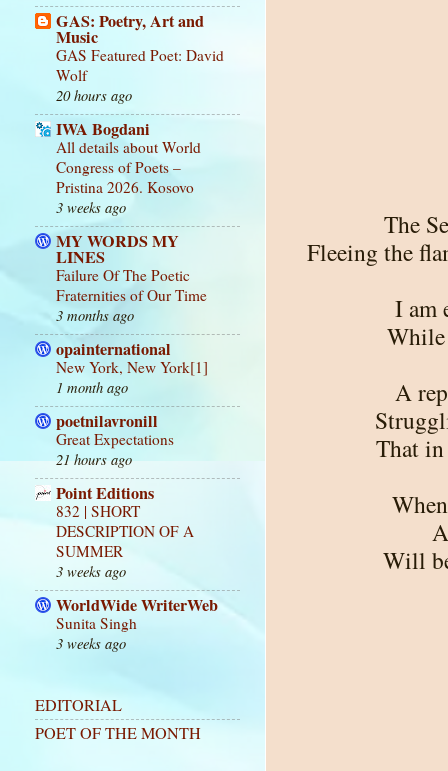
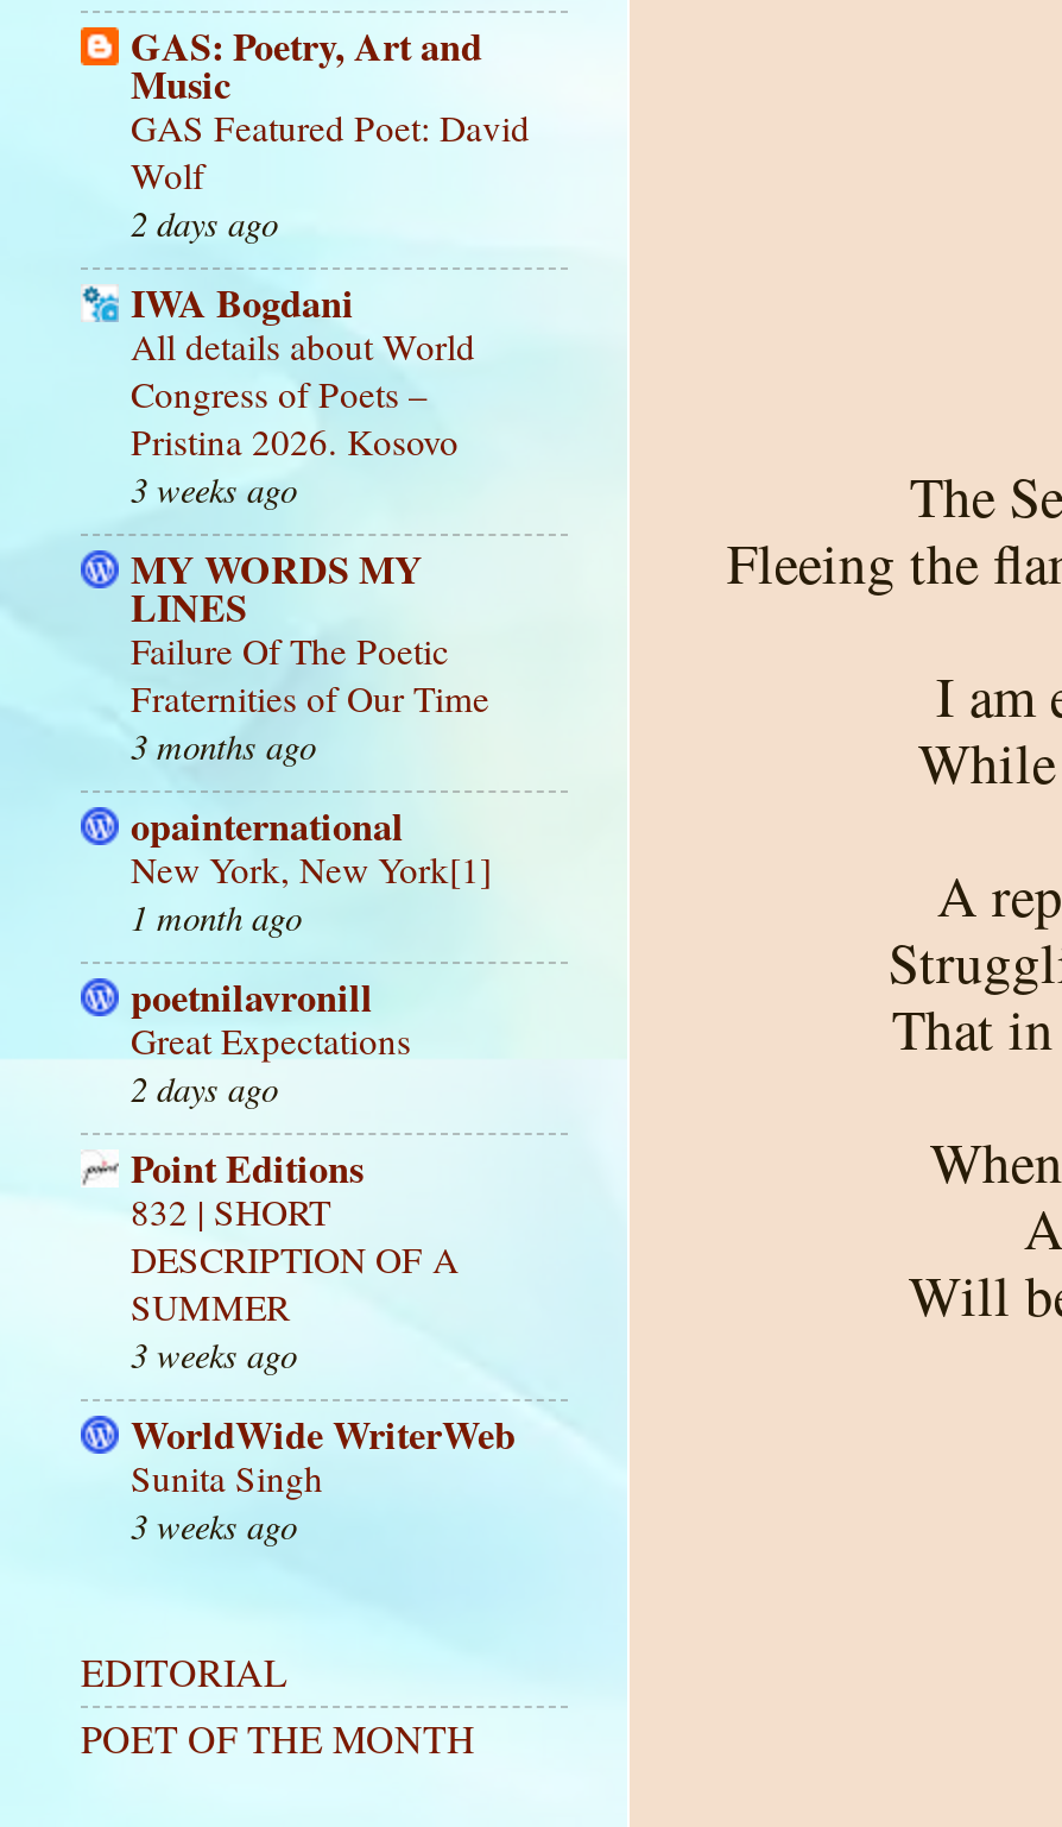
- 20 hours ago
+ 2 days ago

- 21 hours ago
+ 2 days ago
